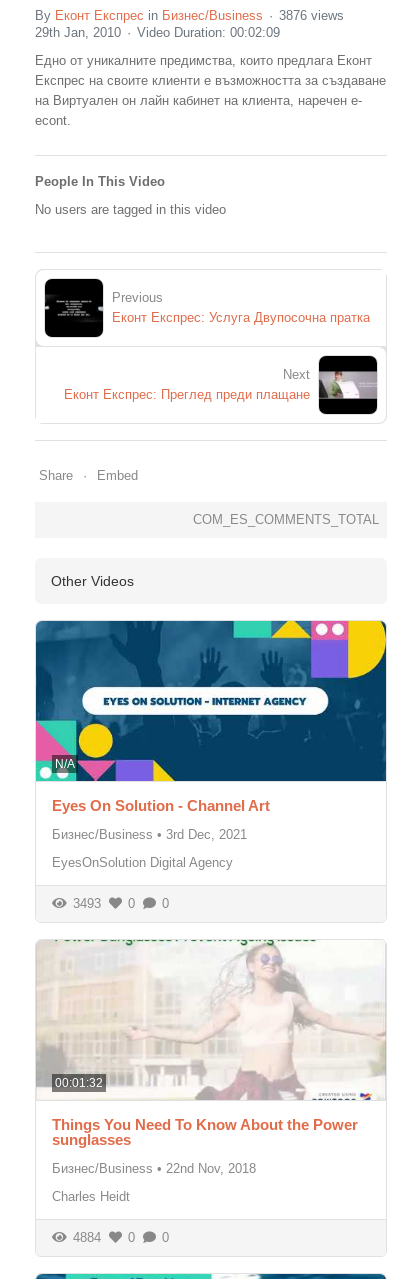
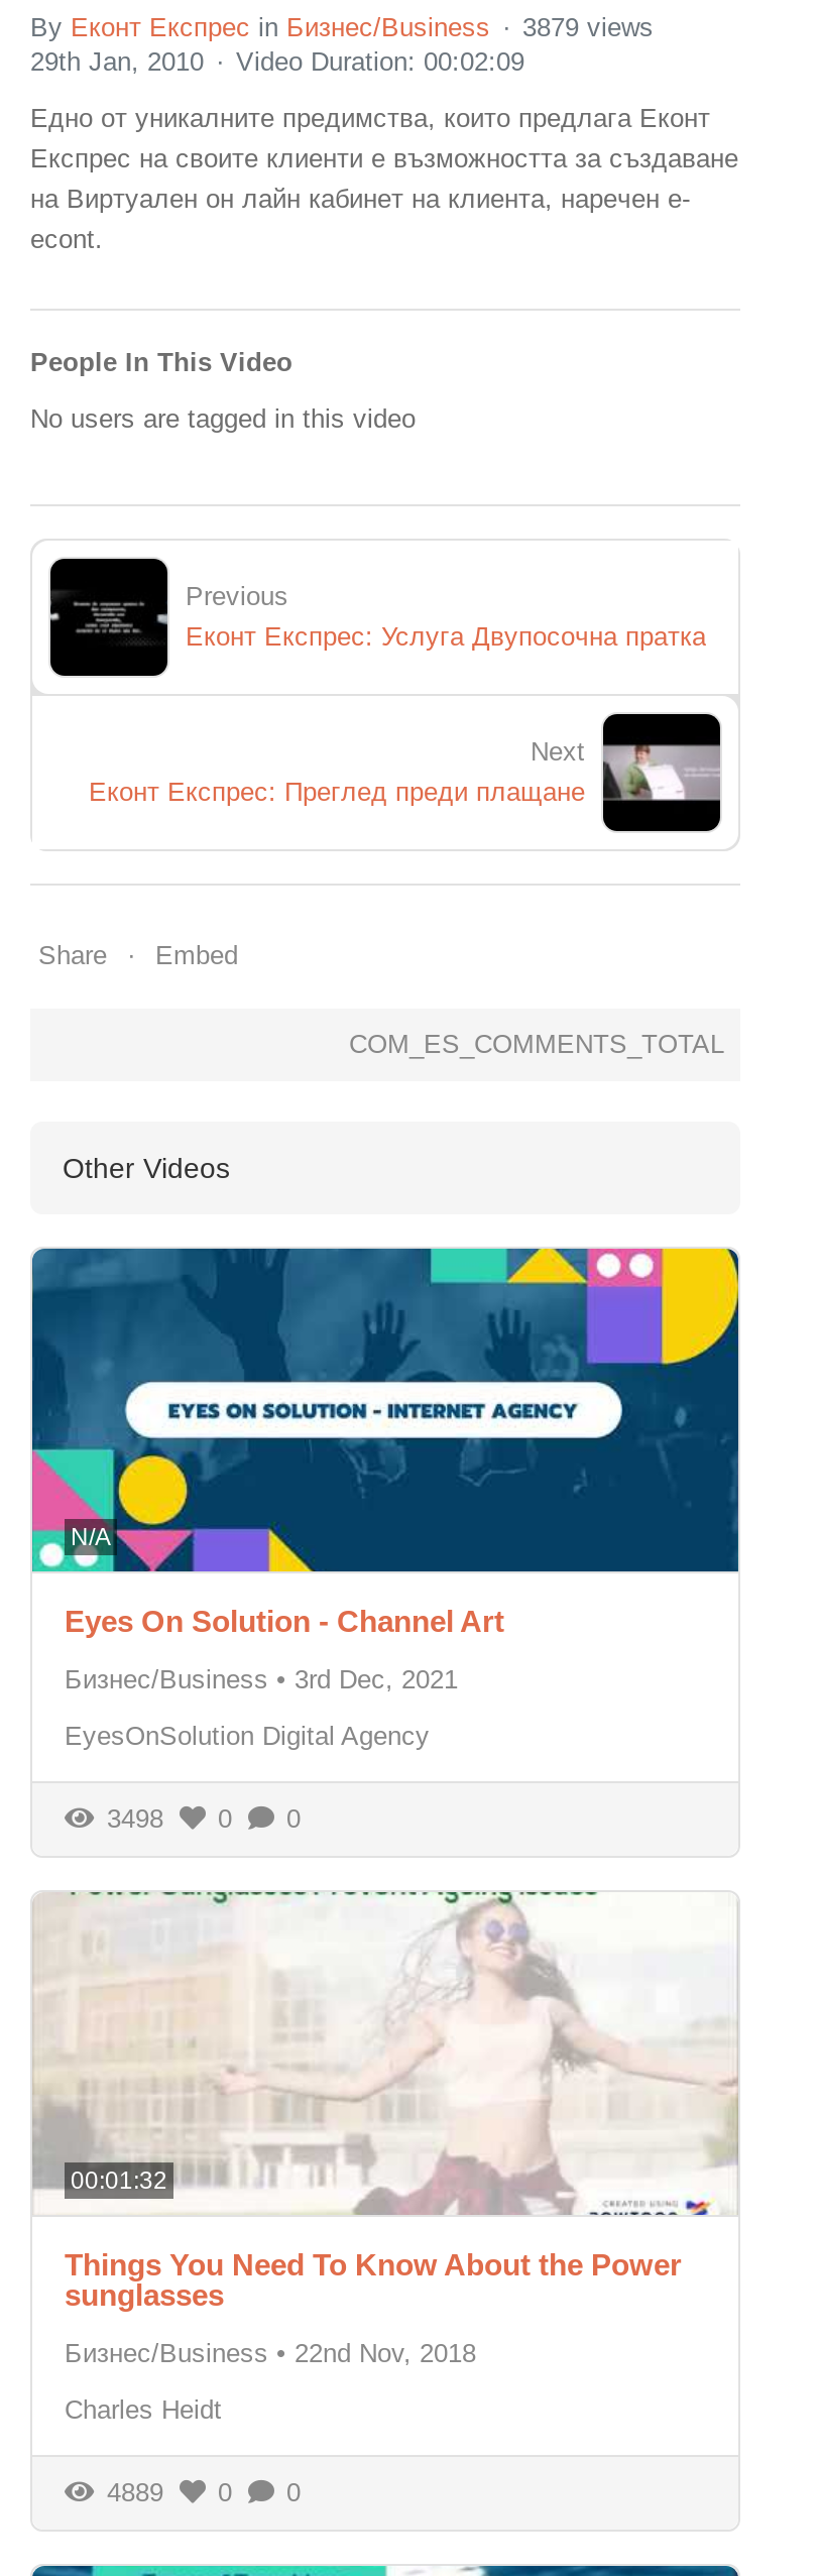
- 3876 views
+ 3879 views

- 3493 0 0
+ 3498 0 0

- 4884 0 0
+ 4889 0 0
